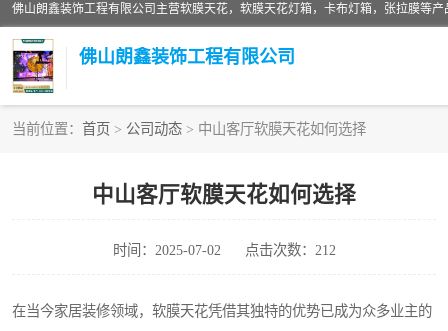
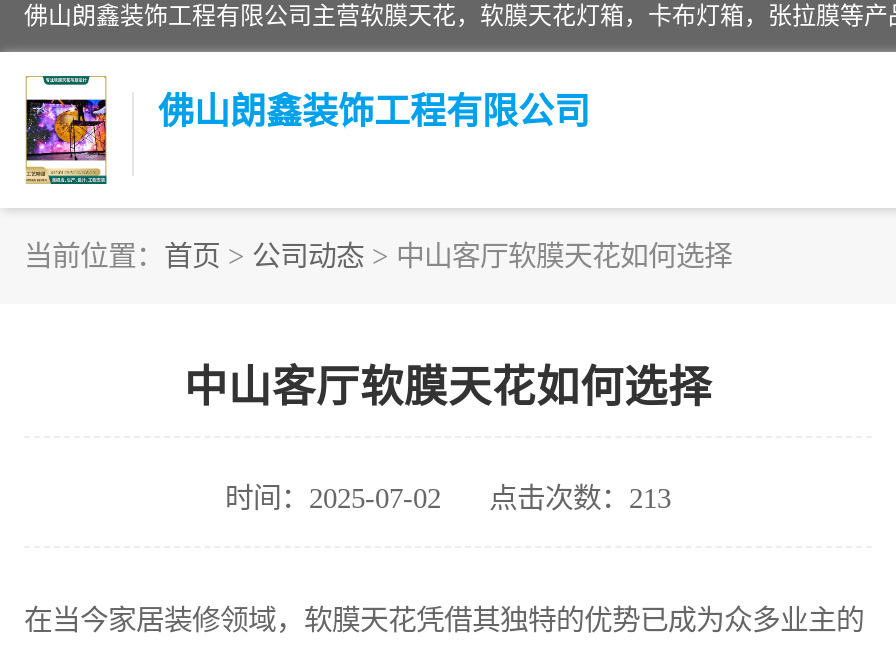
- 时间：2025-07-02 点击次数：212
+ 时间：2025-07-02 点击次数：213
